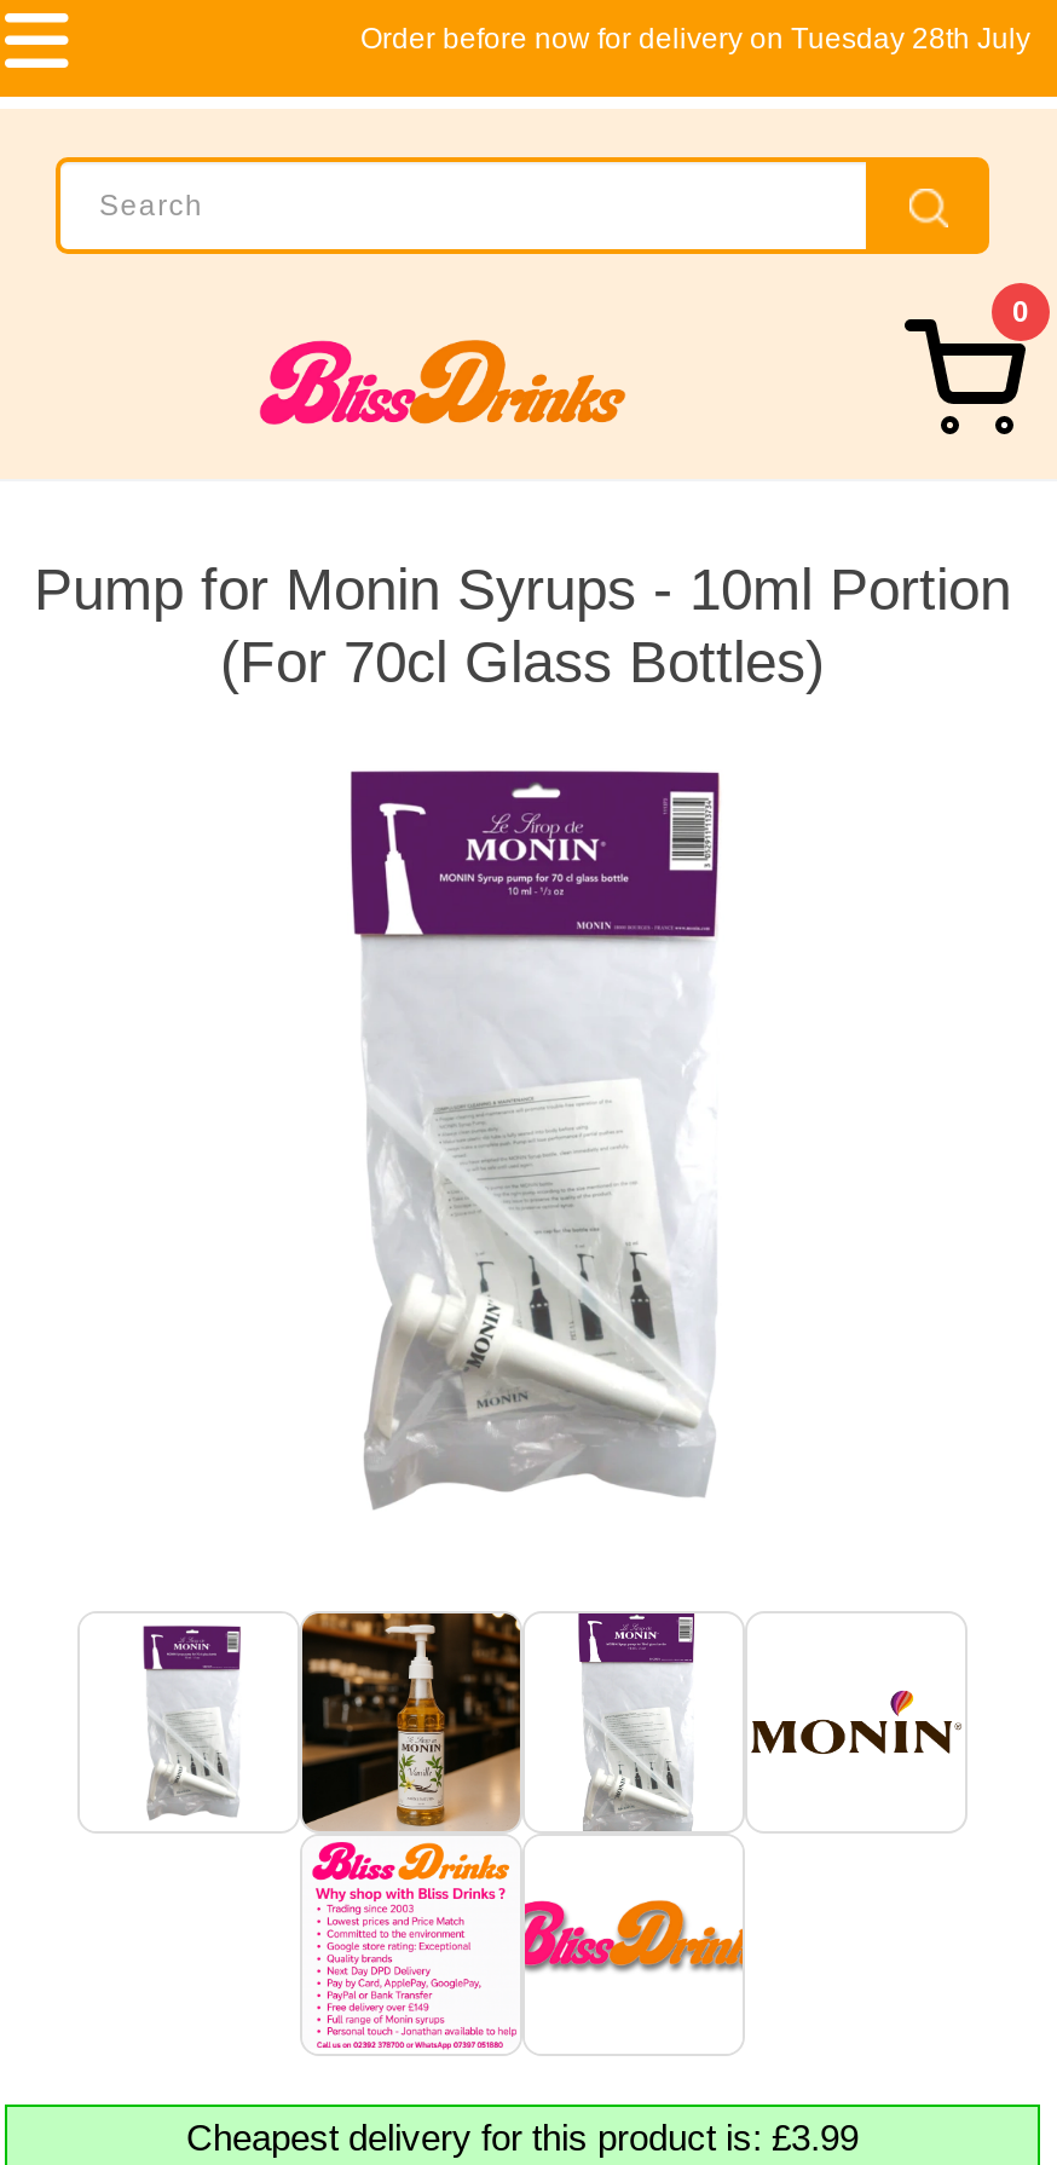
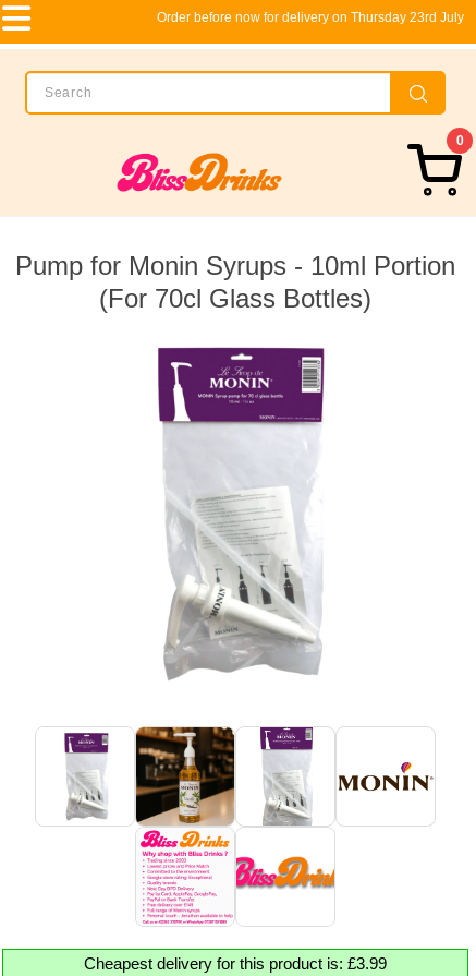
- Order before now for delivery on Tuesday 28th July
+ Order before now for delivery on Thursday 23rd July
